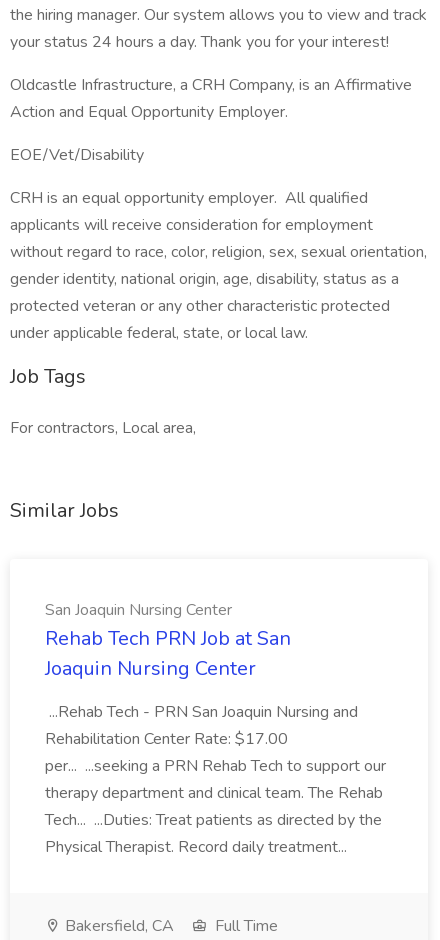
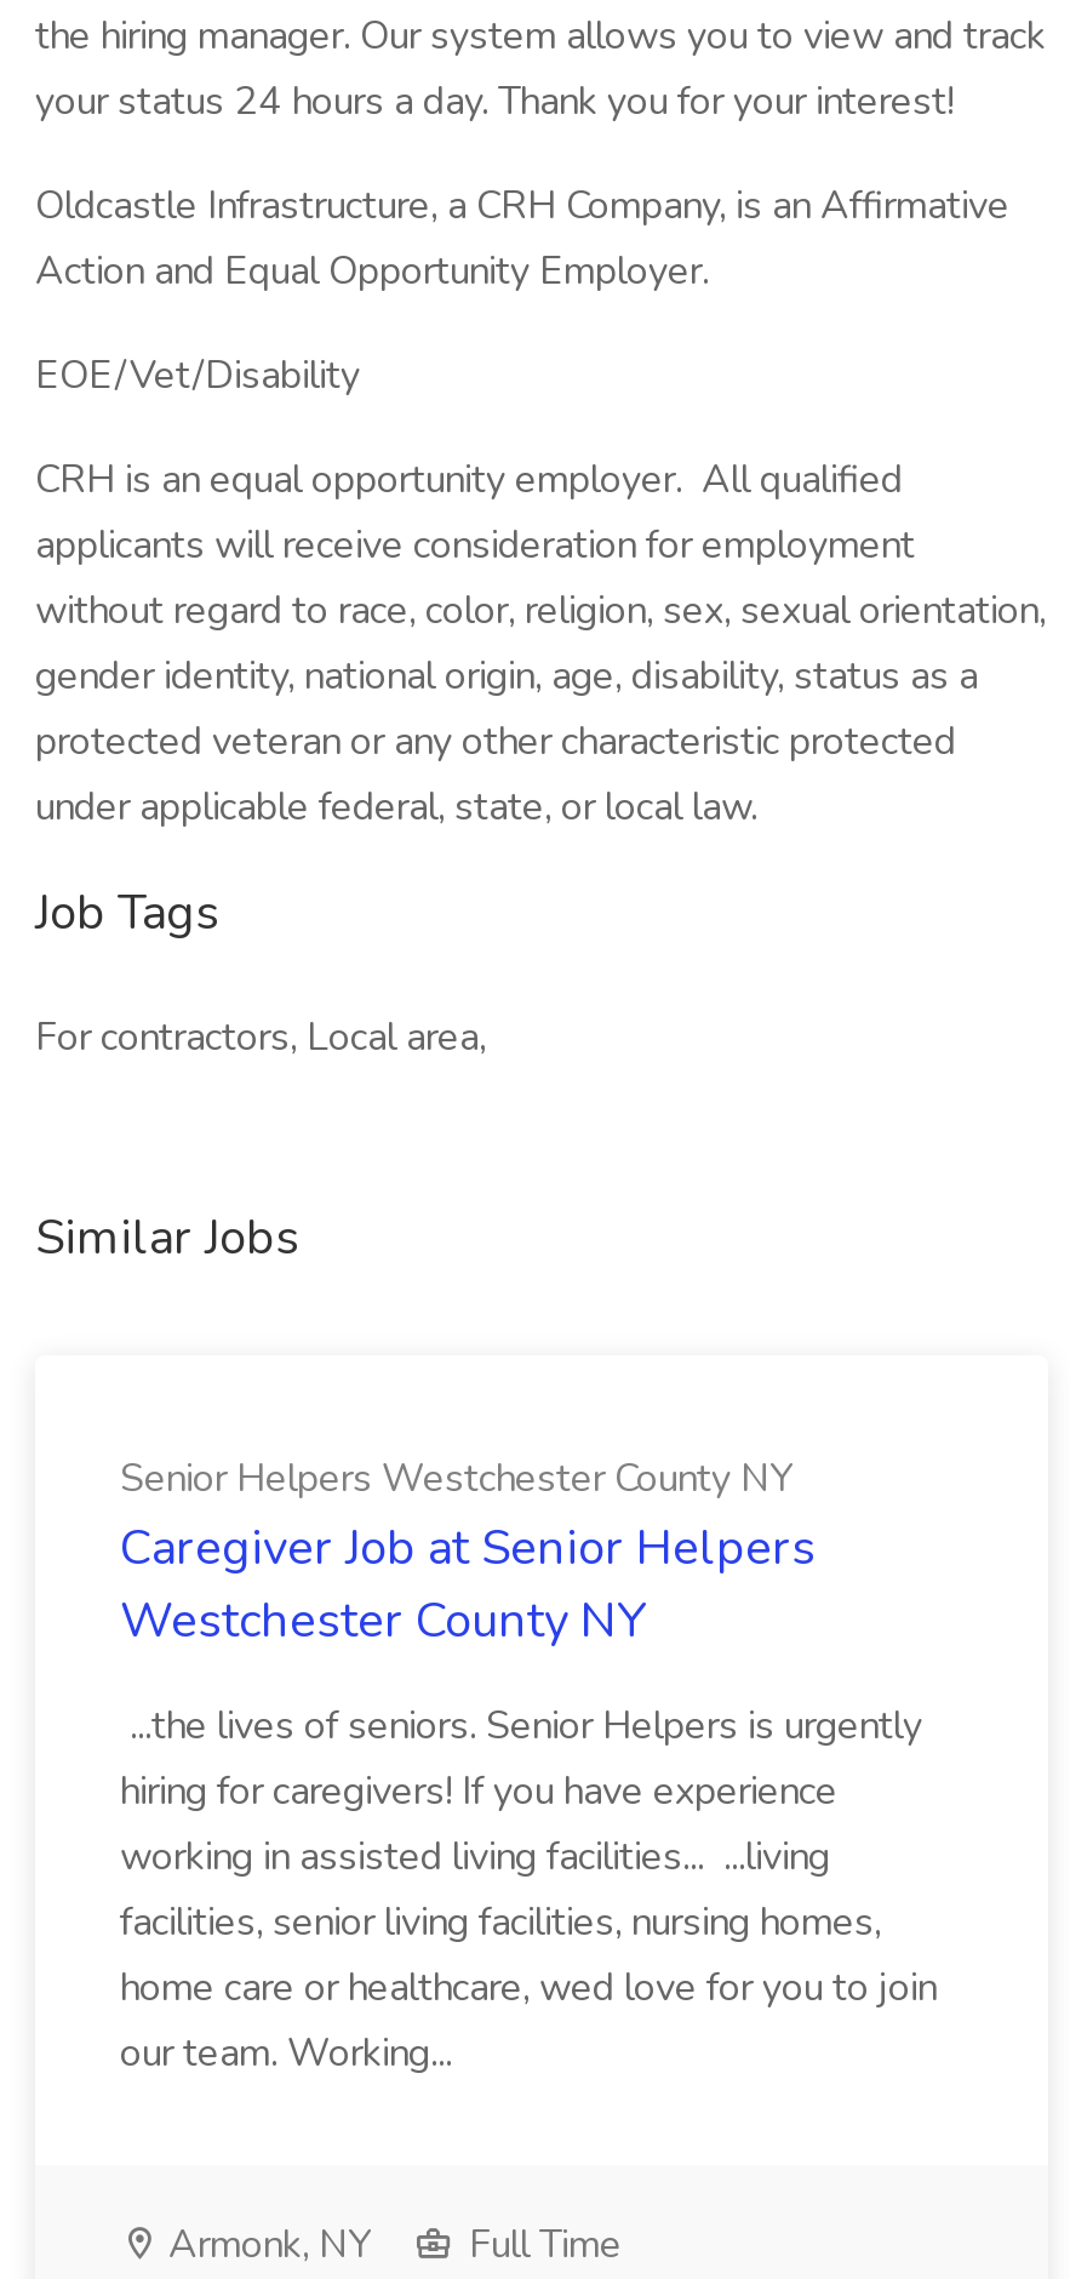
- San Joaquin Nursing Center
- Rehab Tech PRN Job at San
- Joaquin Nursing Center
+ Senior Helpers Westchester County NY
+ Caregiver Job at Senior Helpers
+ Westchester County NY

- ...Rehab Tech - PRN San Joaquin Nursing and
- Rehabilitation Center Rate: $17.00
- per... ...seeking a PRN Rehab Tech to support our
- therapy department and clinical team. The Rehab
- Tech... ...Duties: Treat patients as directed by the
- Physical Therapist. Record daily treatment...
+ ...the lives of seniors. Senior Helpers is urgently
+ hiring for caregivers! If you have experience
+ working in assisted living facilities... ...living
+ facilities, senior living facilities, nursing homes,
+ home care or healthcare, wed love for you to join
+ our team. Working...

- Bakersfield, CA
+ Armonk, NY
